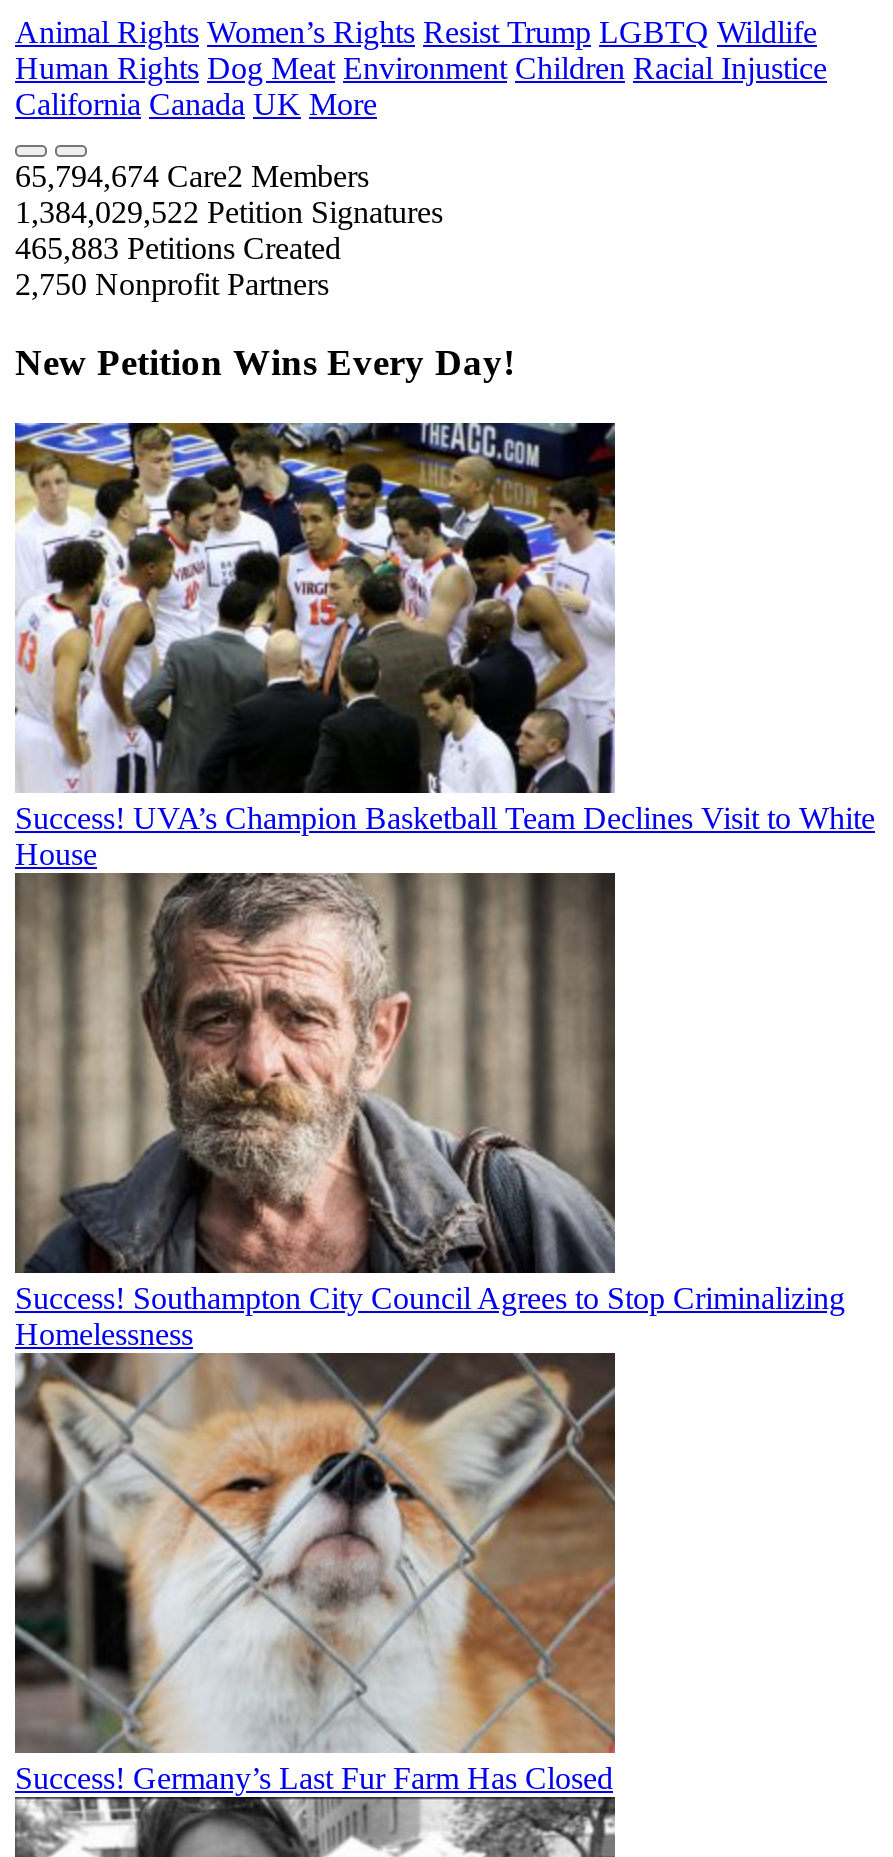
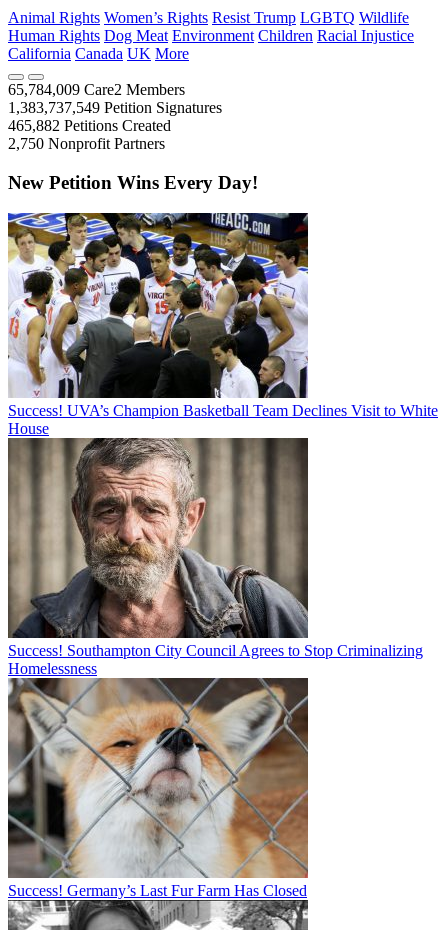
- 65,794,674 Care2 Members
+ 65,784,009 Care2 Members

- 1,384,029,522 Petition Signatures
+ 1,383,737,549 Petition Signatures

- 465,883 Petitions Created
+ 465,882 Petitions Created
